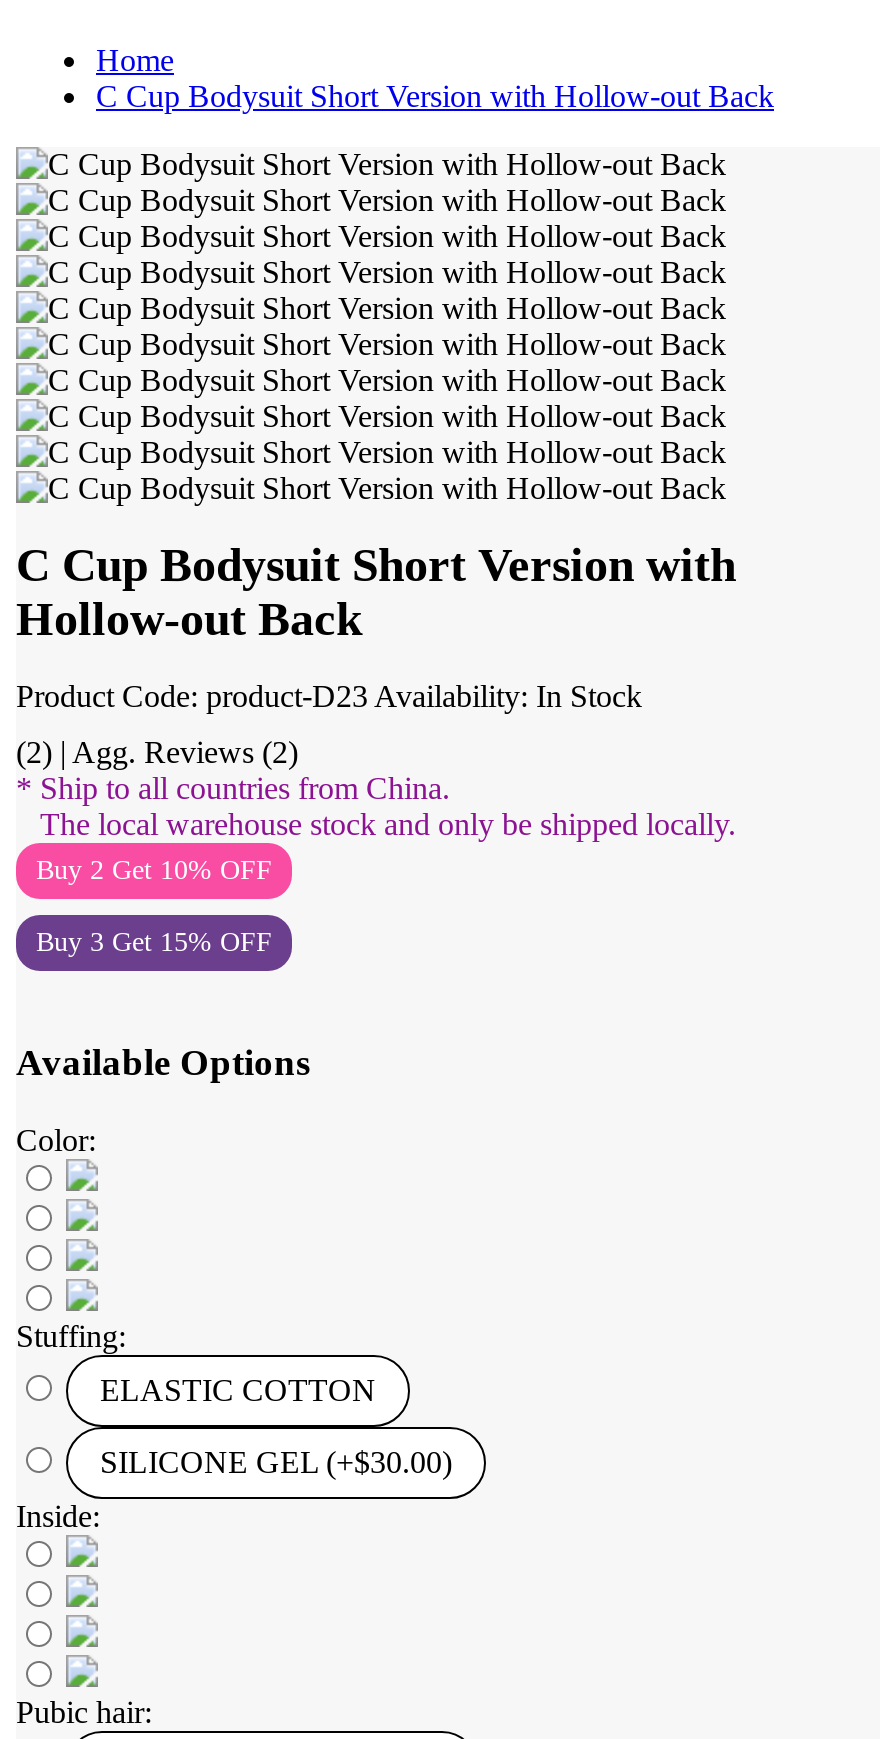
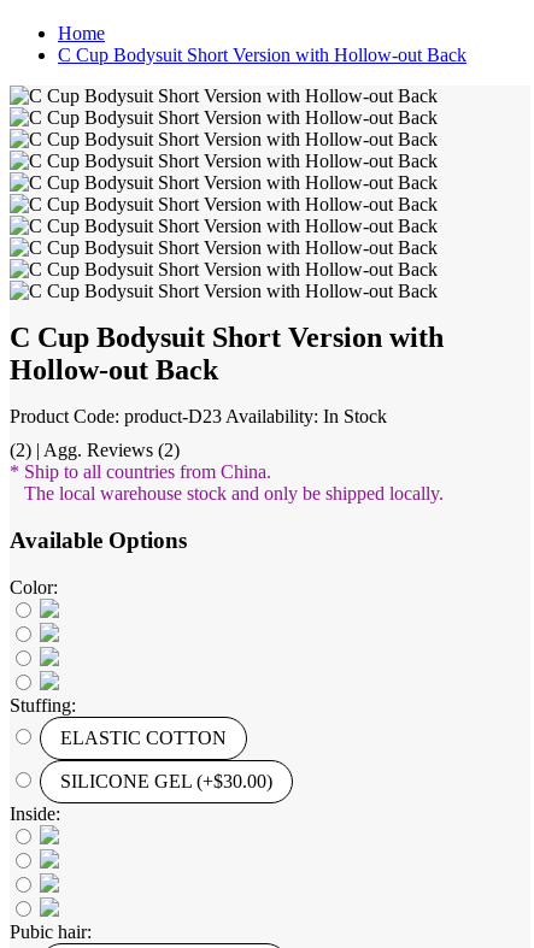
- Buy 2 Get 10% OFF
- Buy 3 Get 15% OFF
